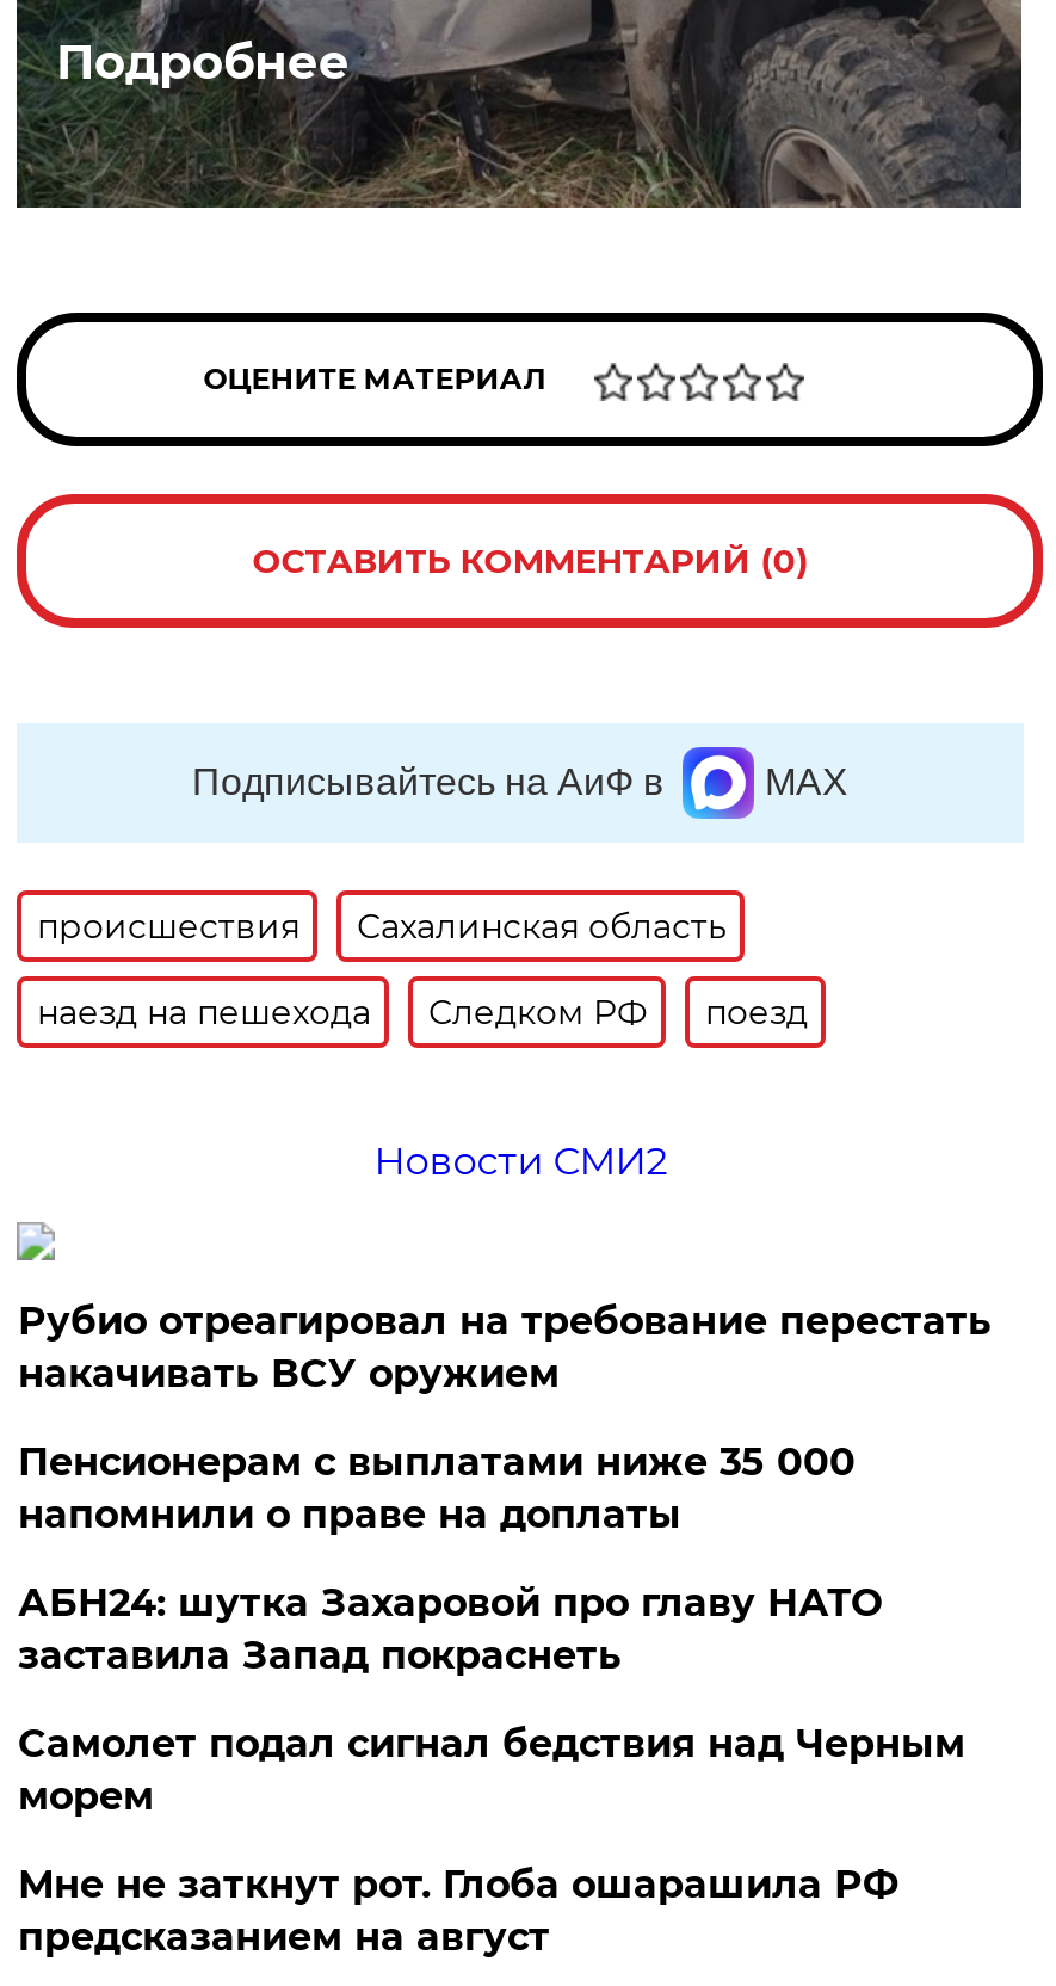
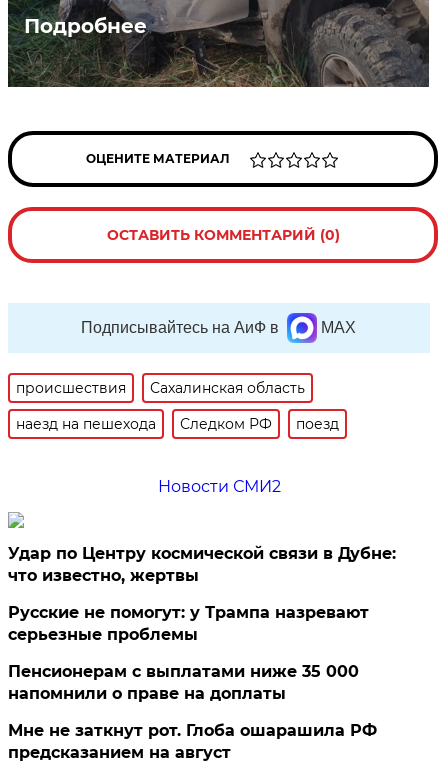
- Рубио отреагировал на требование перестать
- накачивать ВСУ оружием
+ Удар по Центру космической связи в Дубне:
+ что известно, жертвы
+ Русские не помогут: у Трампа назревают
+ серьезные проблемы

moved down: Пенсионерам с выплатами ниже 35 000 | напомнили о праве на доплаты

- АБН24: шутка Захаровой про главу НАТО
- заставила Запад покраснеть
- Самолет подал сигнал бедствия над Черным
- морем
